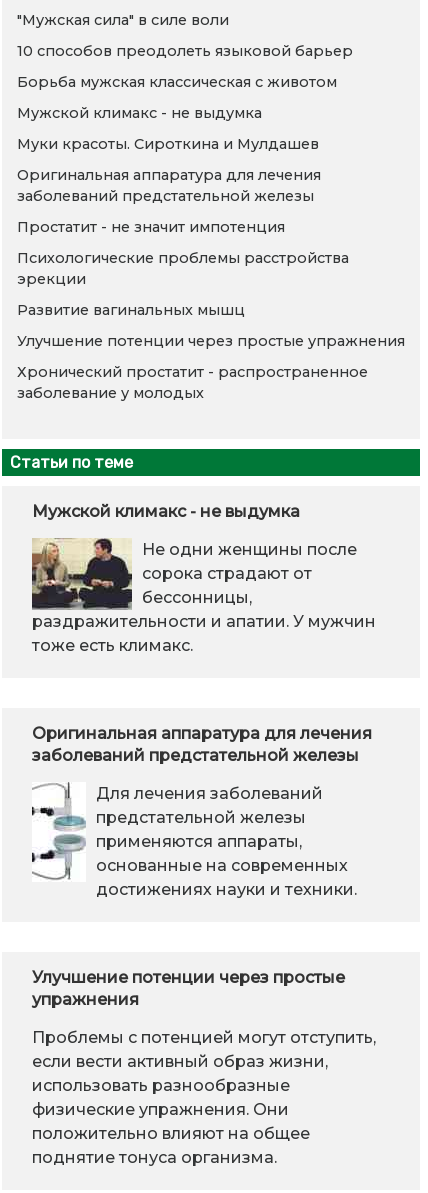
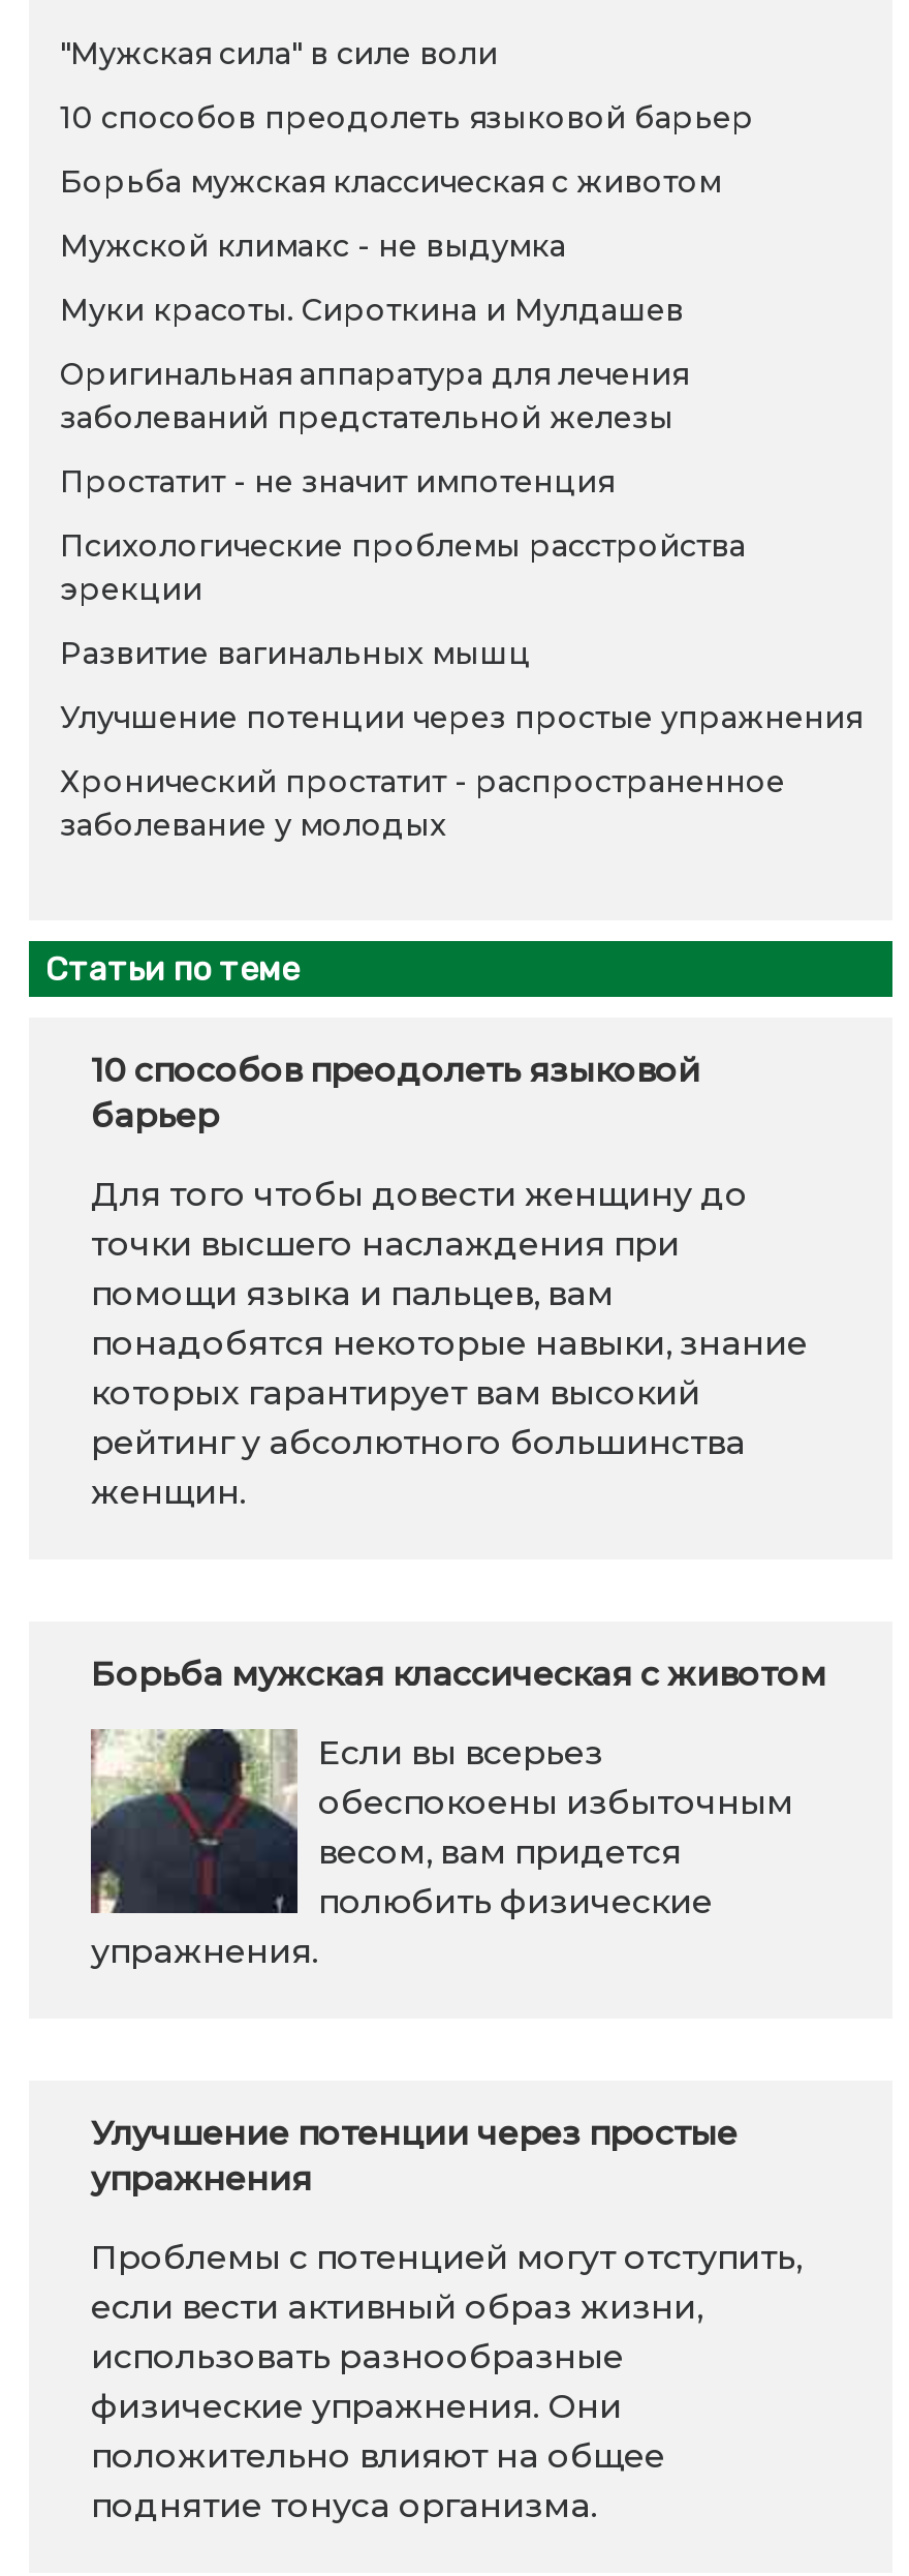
- Мужской климакс - не выдумка
+ 10 способов преодолеть языковой
+ барьер

- Не одни женщины после
- сорока страдают от
- бессонницы,
- раздражительности и апатии. У мужчин
- тоже есть климакс.
+ Для того чтобы довести женщину до
+ точки высшего наслаждения при
+ помощи языка и пальцев, вам
+ понадобятся некоторые навыки, знание
+ которых гарантирует вам высокий
+ рейтинг у абсолютного большинства
+ женщин.

- Оригинальная аппаратура для лечения
- заболеваний предстательной железы
+ Борьба мужская классическая с животом

- [image]
- Для лечения заболеваний
- предстательной железы
- применяются аппараты,
- основанные на современных
- достижениях науки и техники.
+ [image]
+ Если вы всерьез
+ обеспокоены избыточным
+ весом, вам придется
+ полюбить физические
+ упражнения.
